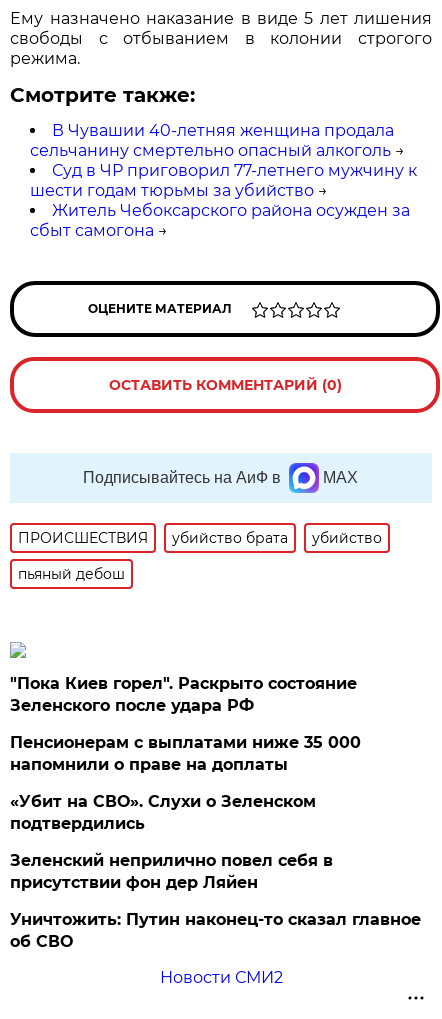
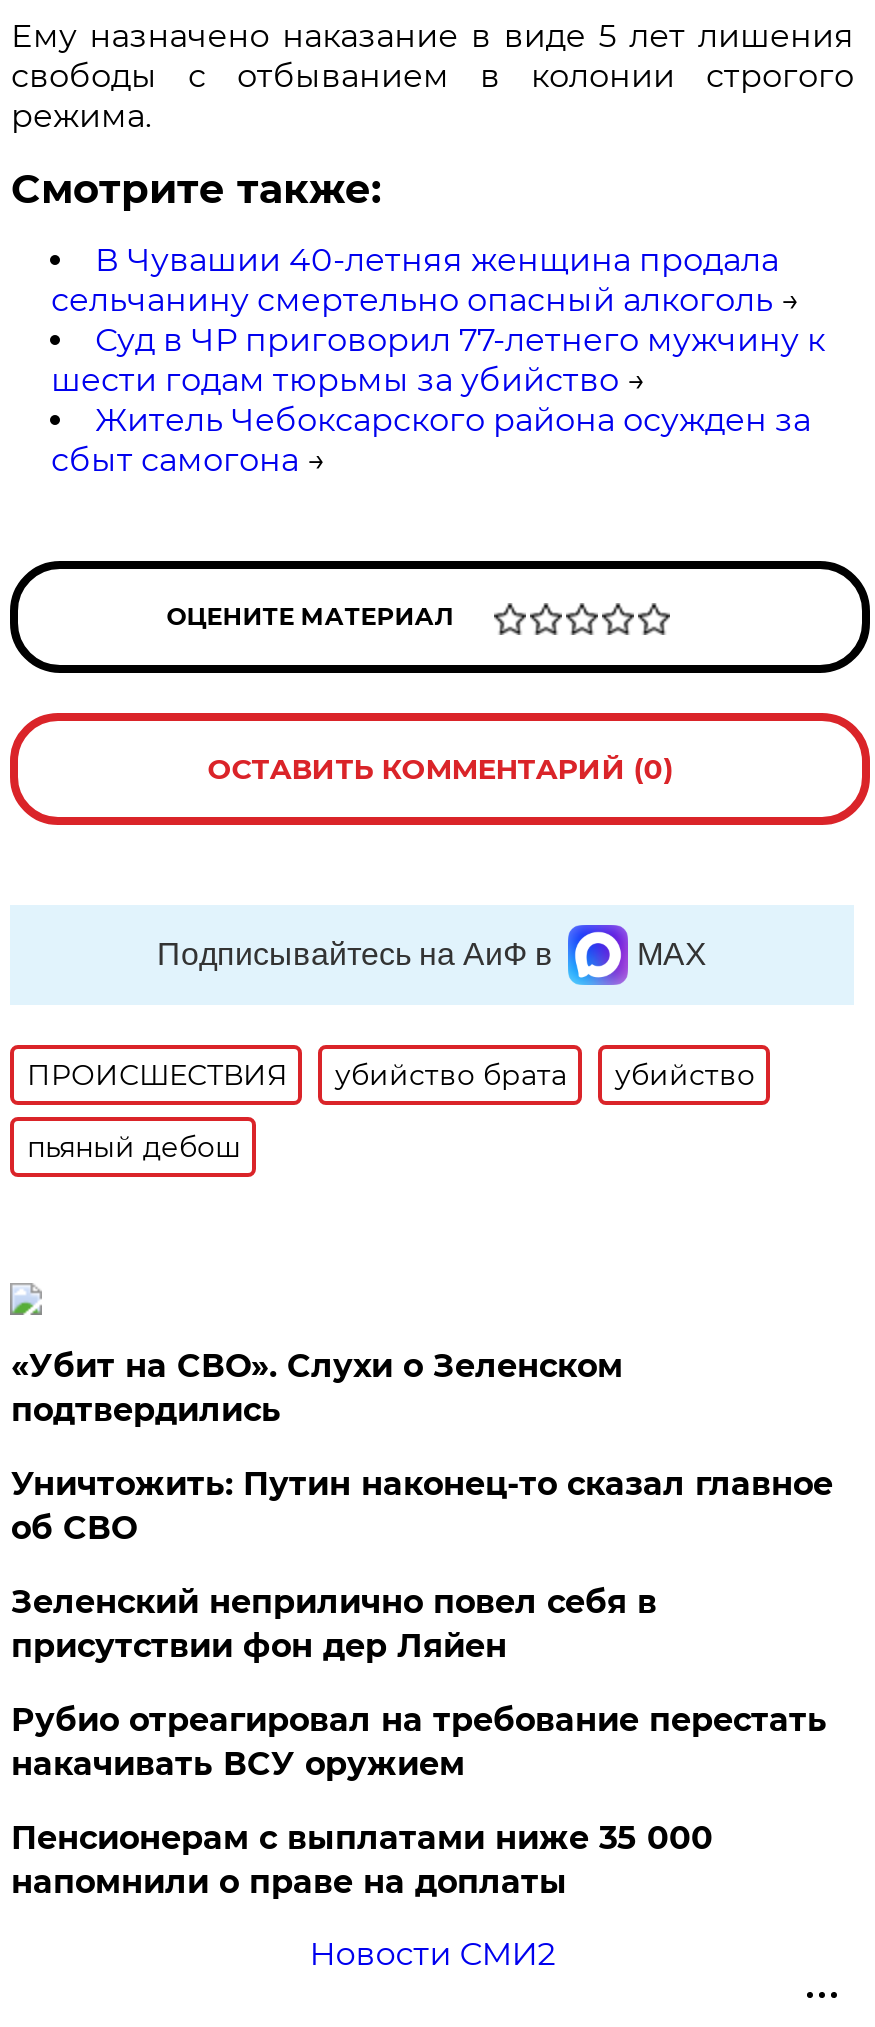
- "Пока Киев горел". Раскрыто состояние
- Зеленского после удара РФ
+ Рубио отреагировал на требование перестать
+ накачивать ВСУ оружием

moved down: Пенсионерам с выплатами ниже 35 000 | напомнили о праве на доплаты

moved up: «Убит на СВО». Слухи о Зеленском | подтвердились | Зеленский неприлично повел cебя в | присутствии фон дер Ляйен | Уничтожить: Путин наконец-то сказал главное | об СВО
